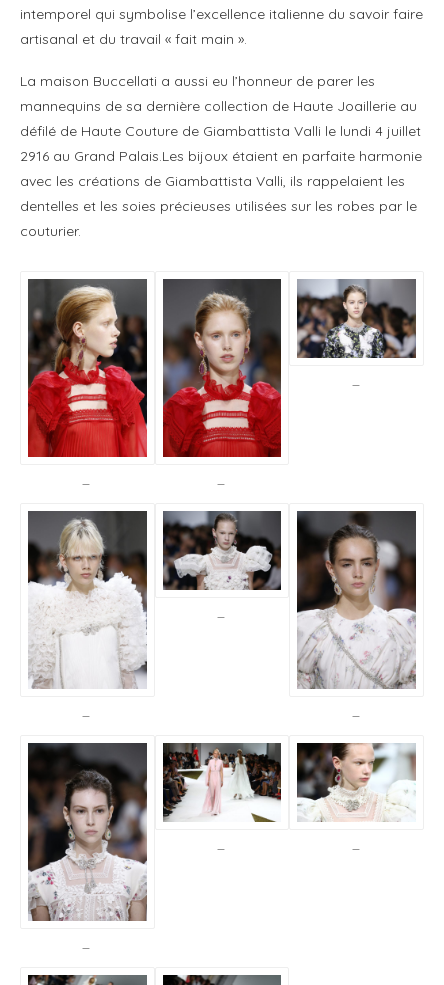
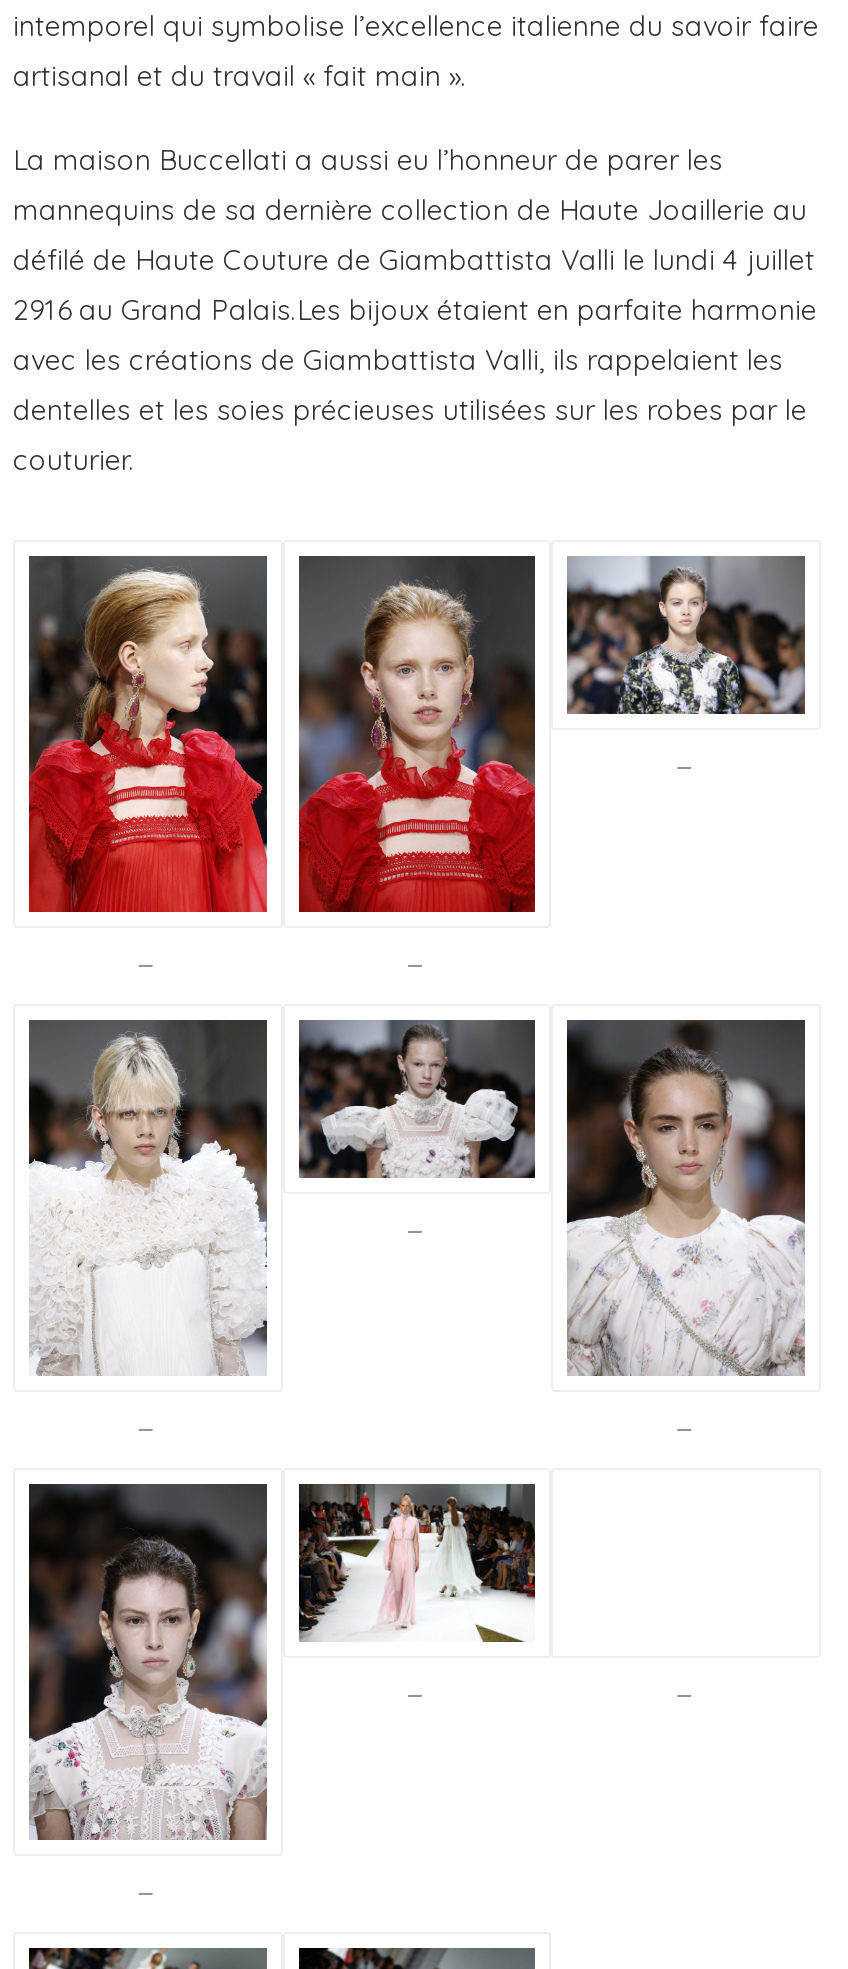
- [image]
